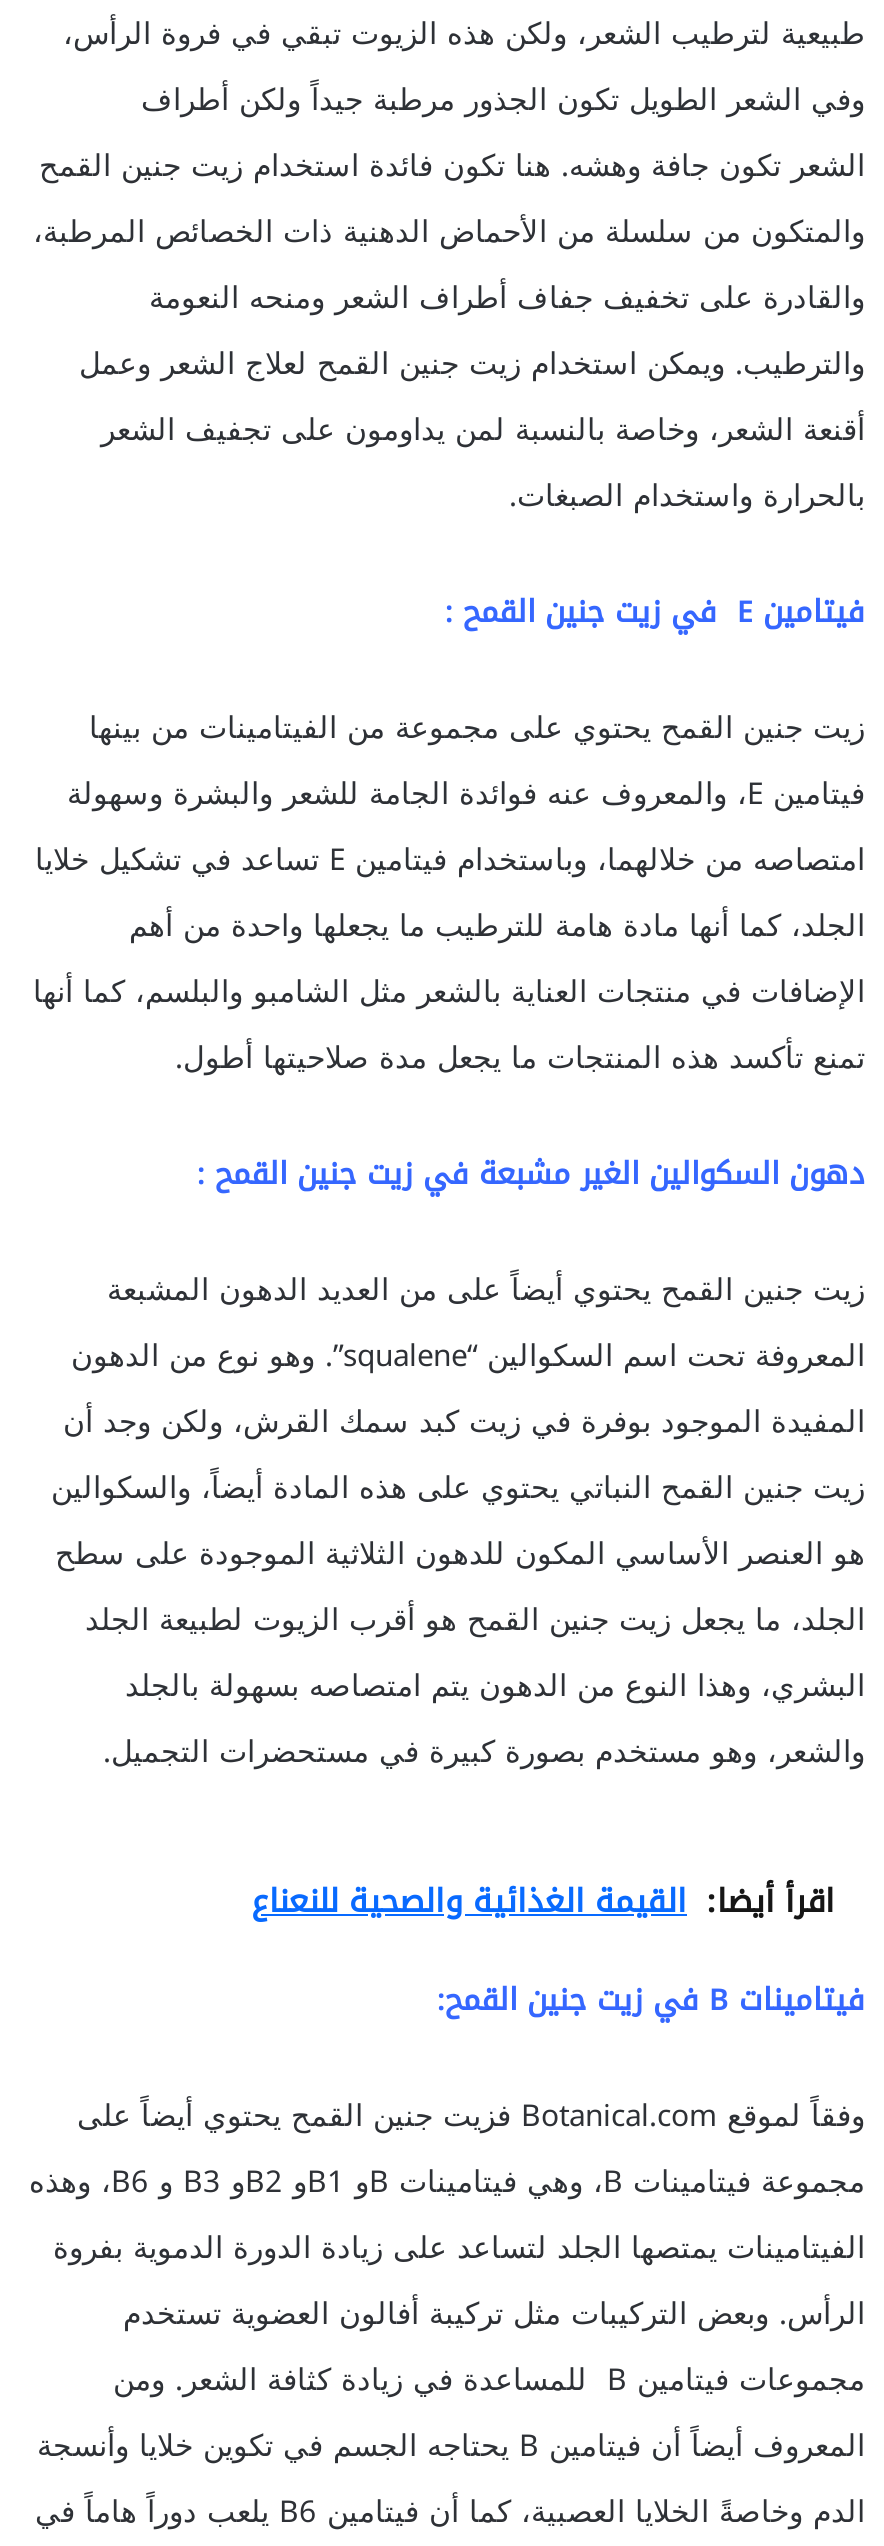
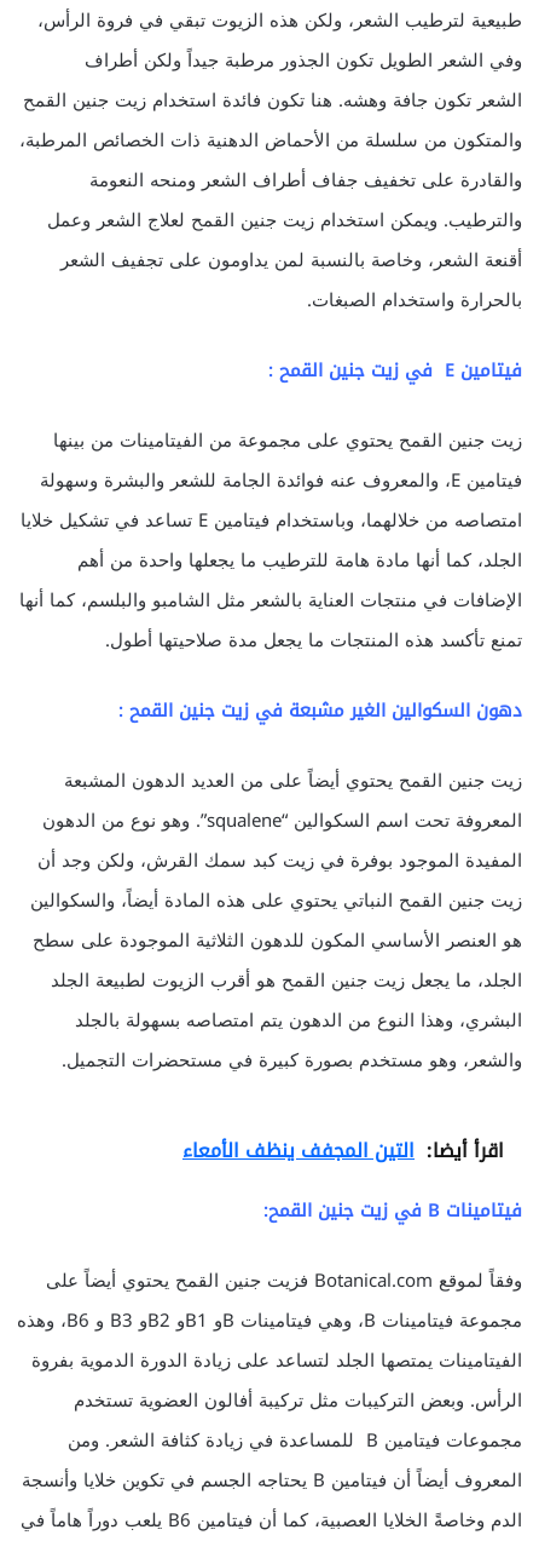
- اقرأ أيضا: القيمة الغذائية والصحية للنعناع
+ اقرأ أيضا: التين المجفف ينظف الأمعاء
